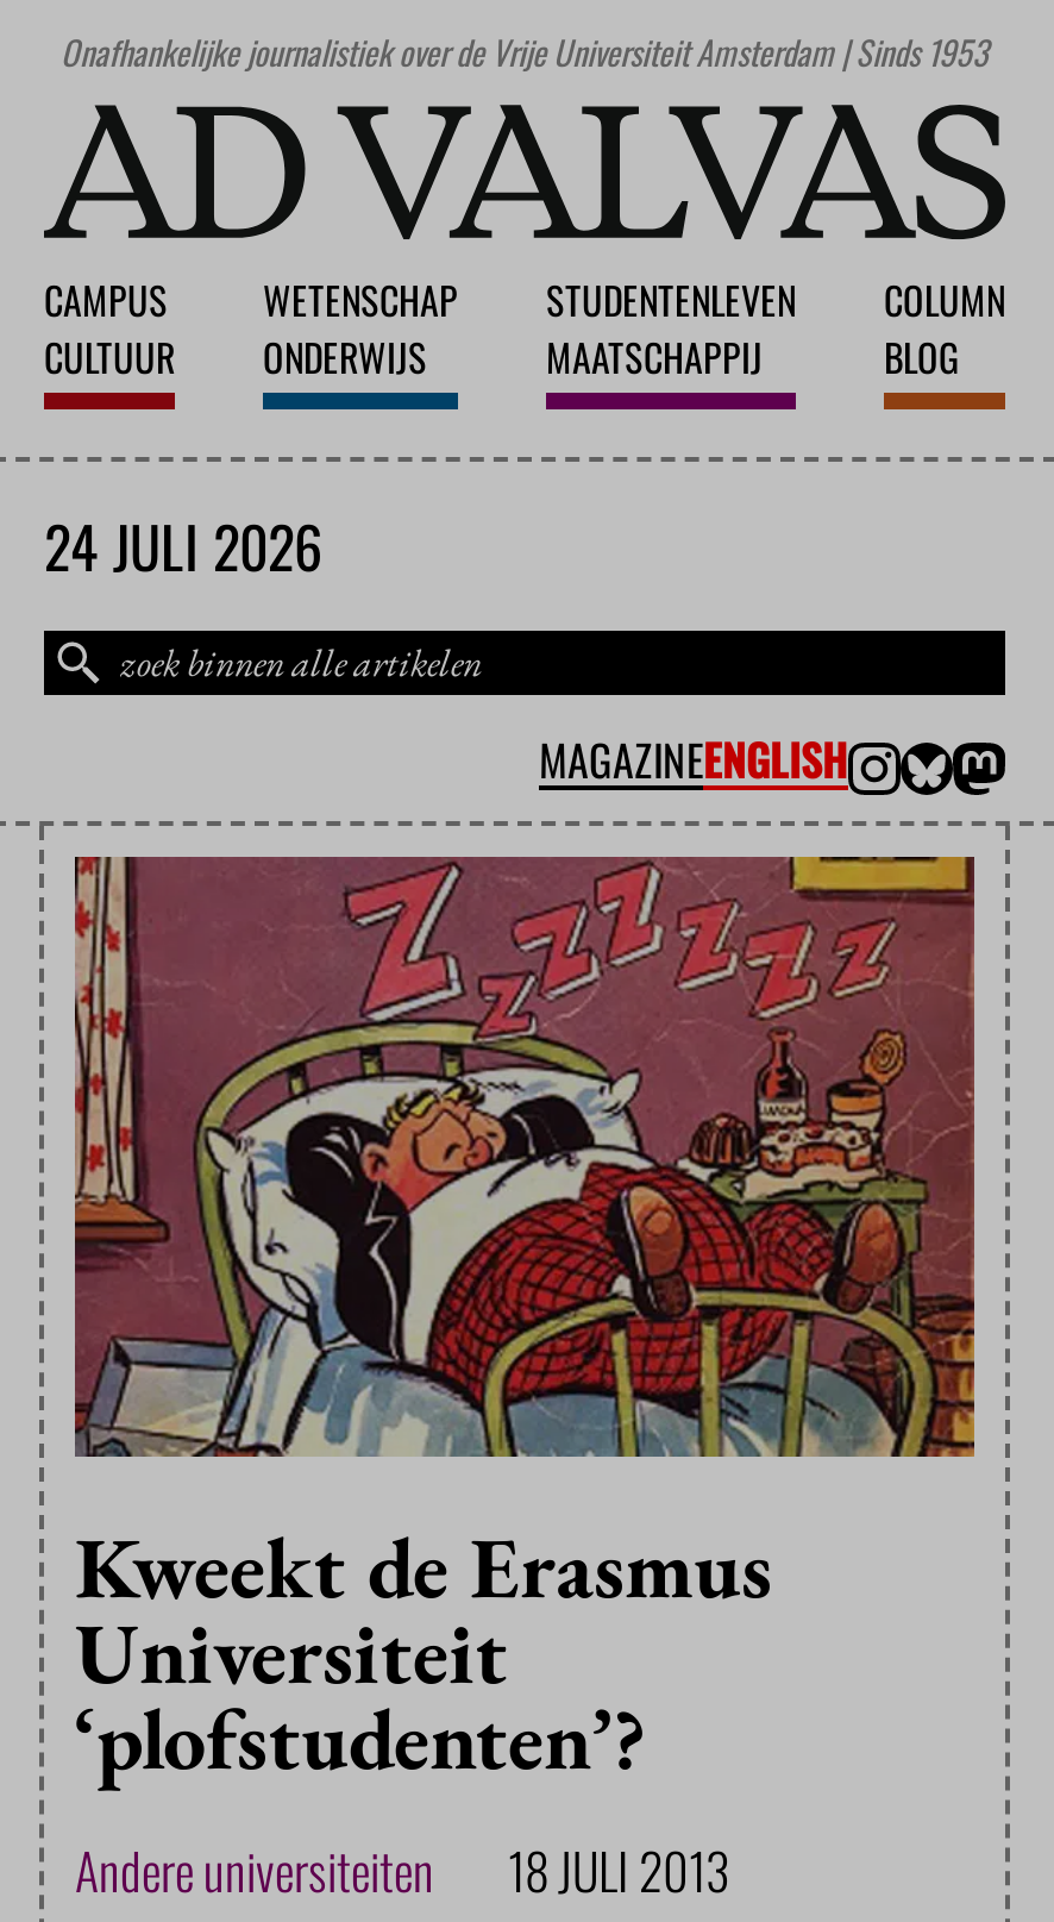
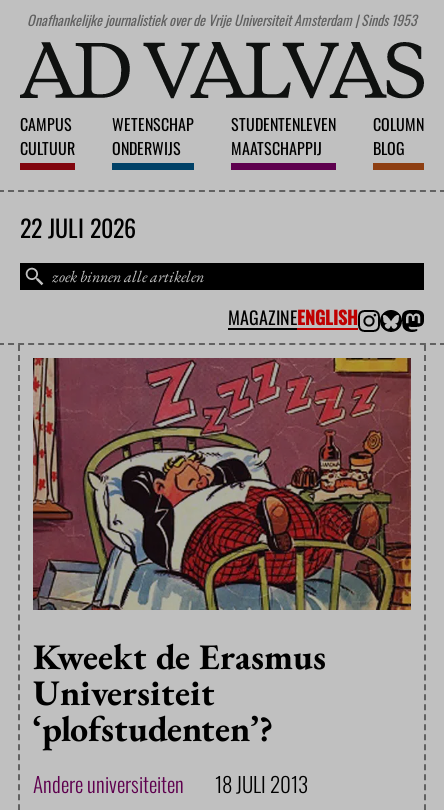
- 24 JULI 2026
+ 22 JULI 2026
